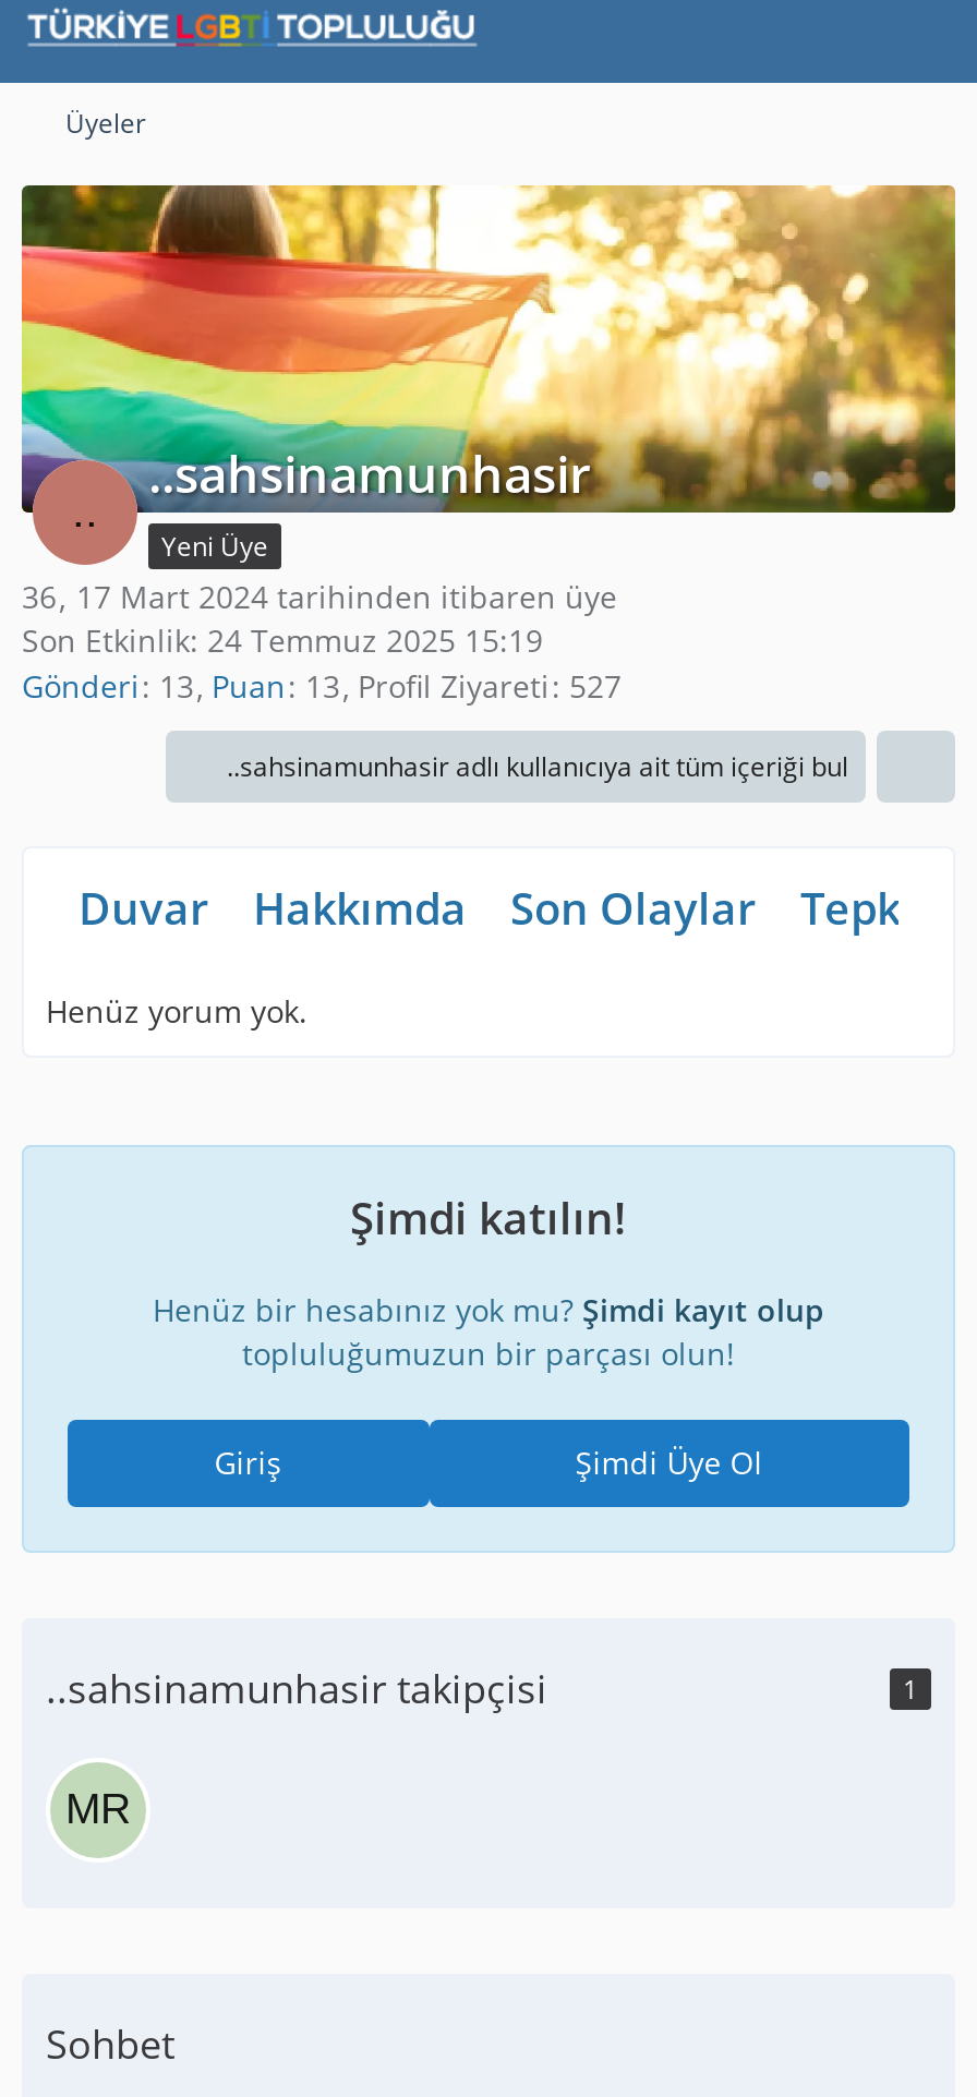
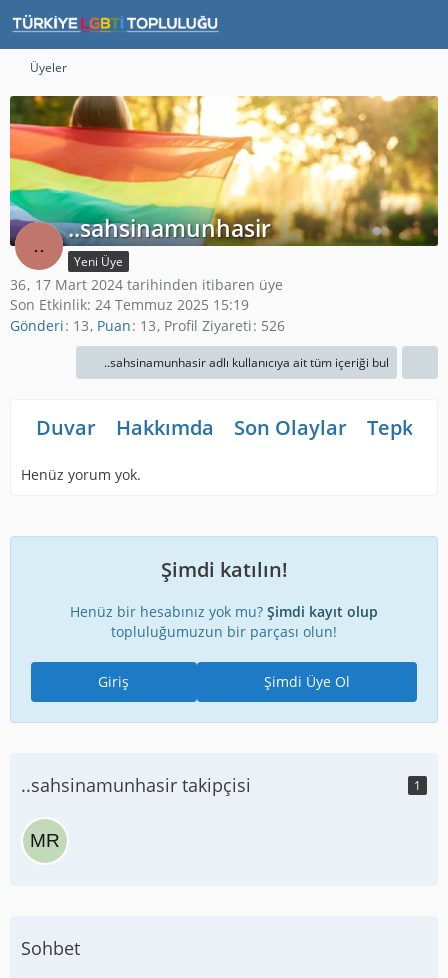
- Gönderi 13 Puan 13 Profil Ziyareti 527
+ Gönderi 13 Puan 13 Profil Ziyareti 526
